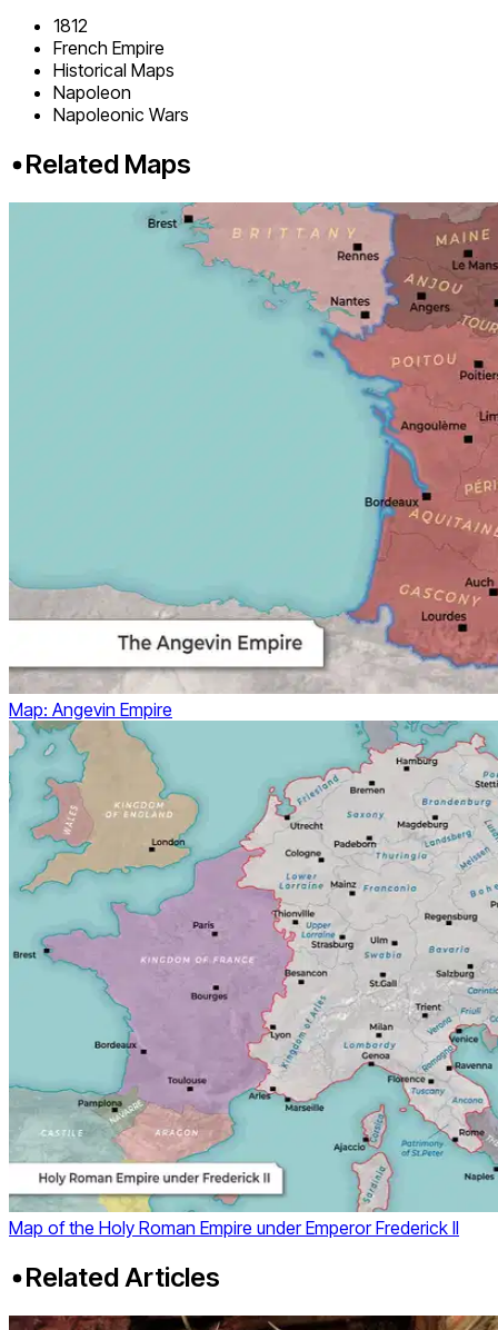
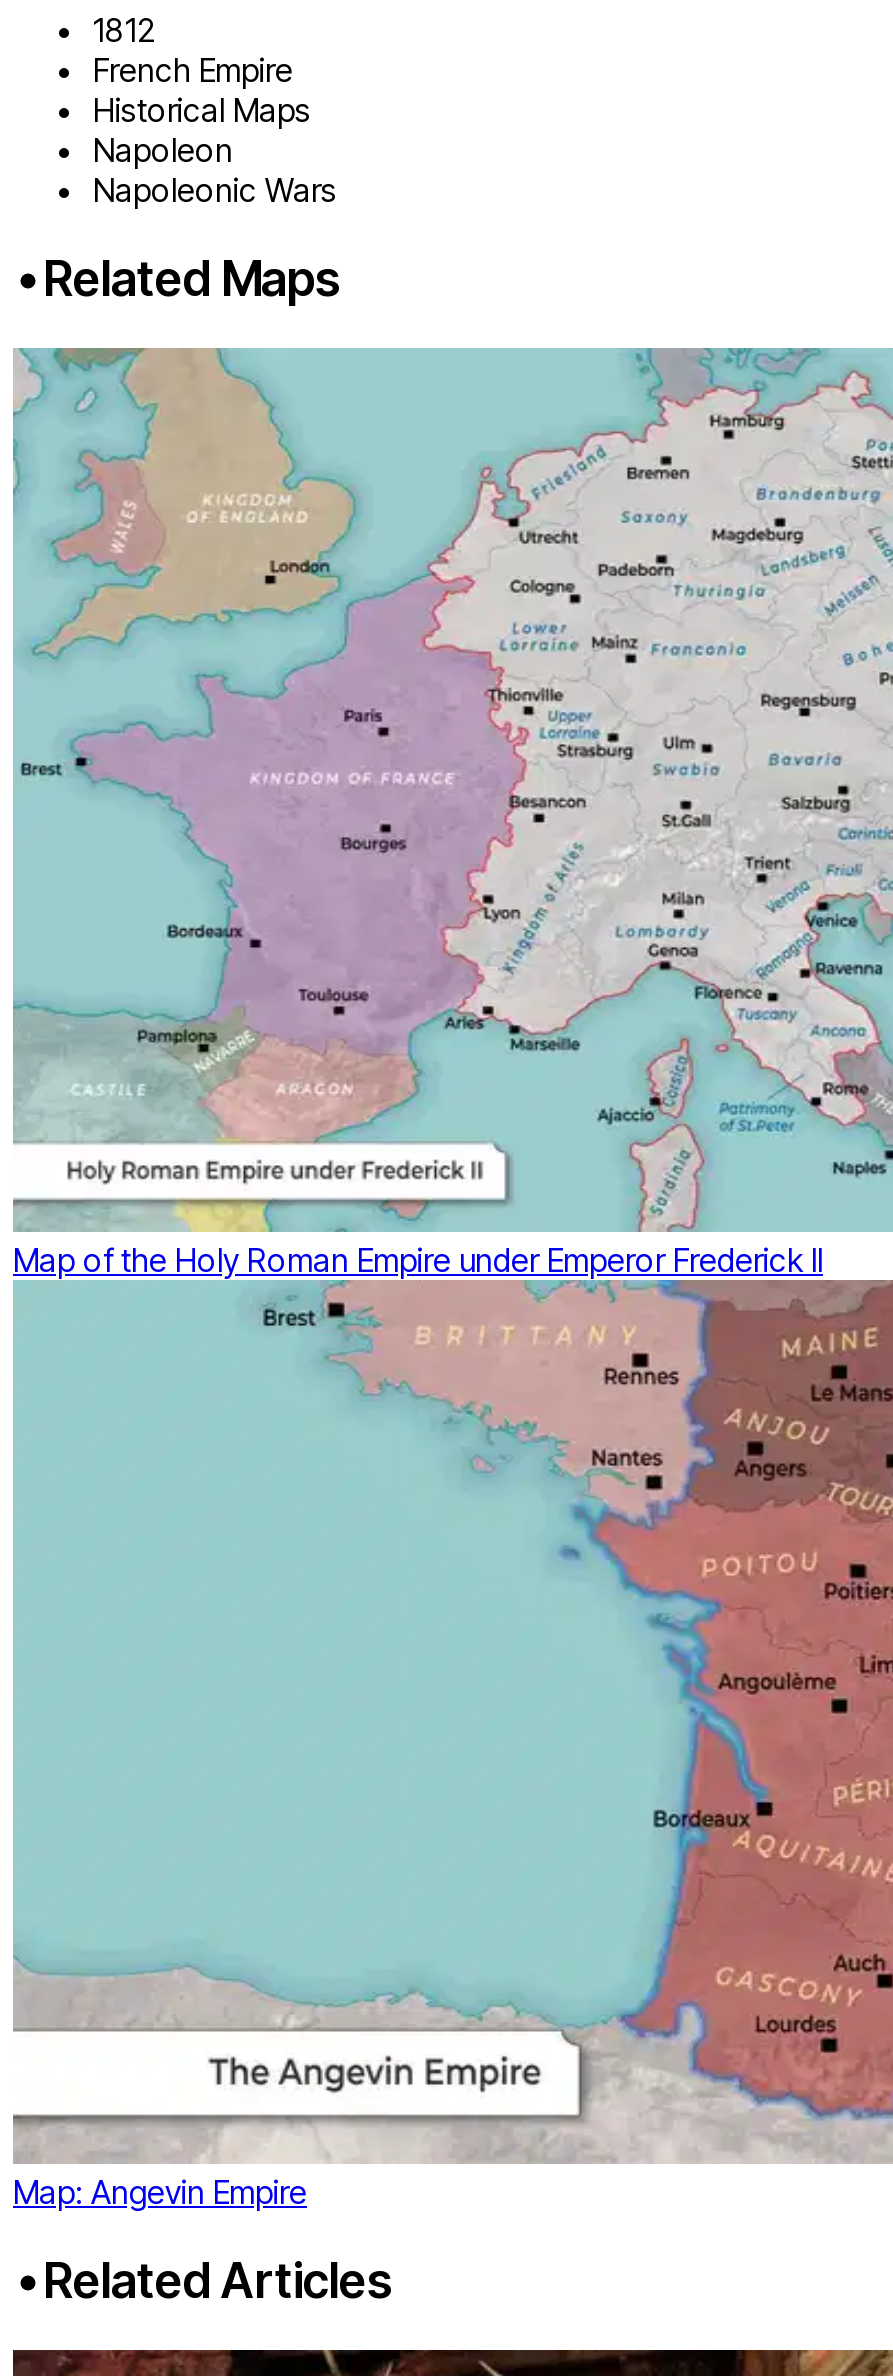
moved down: [image] | Map: Angevin Empire

moved up: [image] | Map of the Holy Roman Empire under Emperor Frederick II
